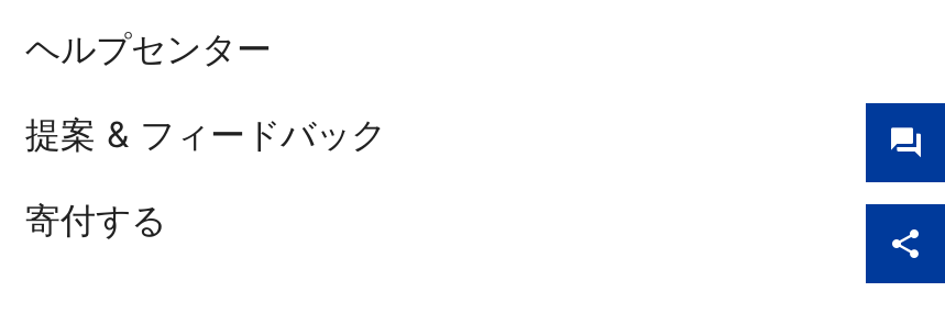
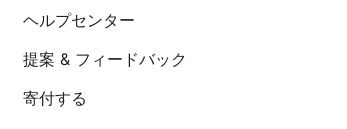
- [image]

- [image]
